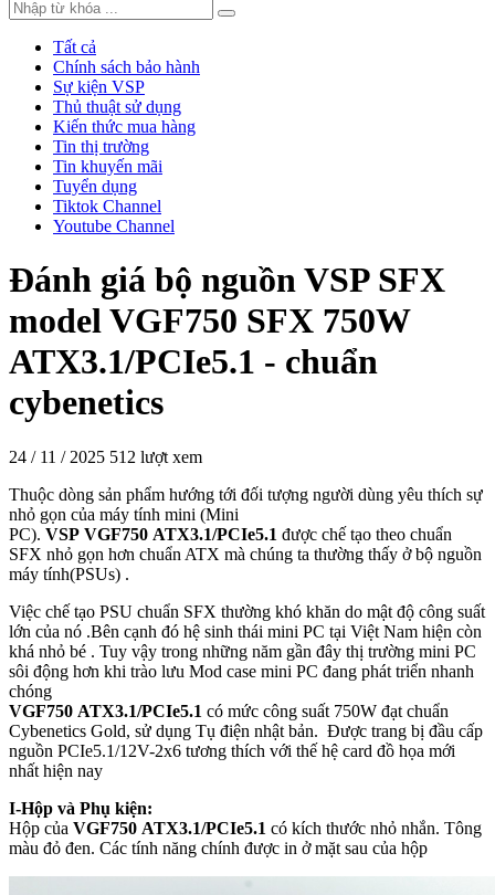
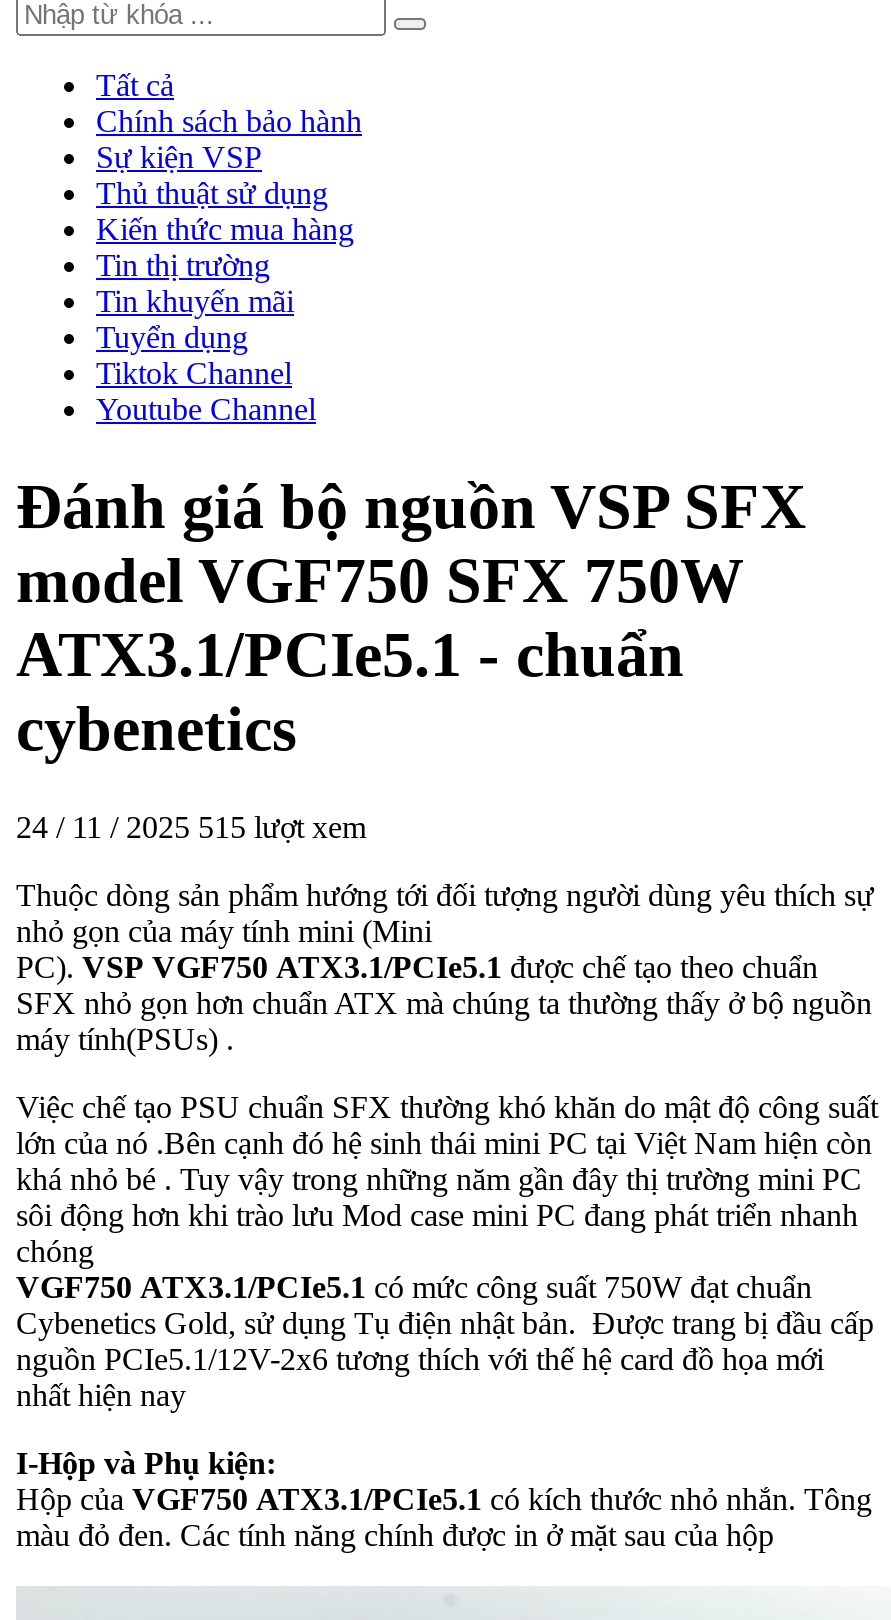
- 24 / 11 / 2025 512 lượt xem
+ 24 / 11 / 2025 515 lượt xem
